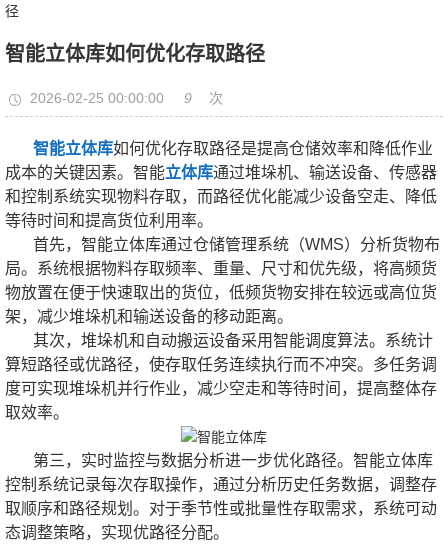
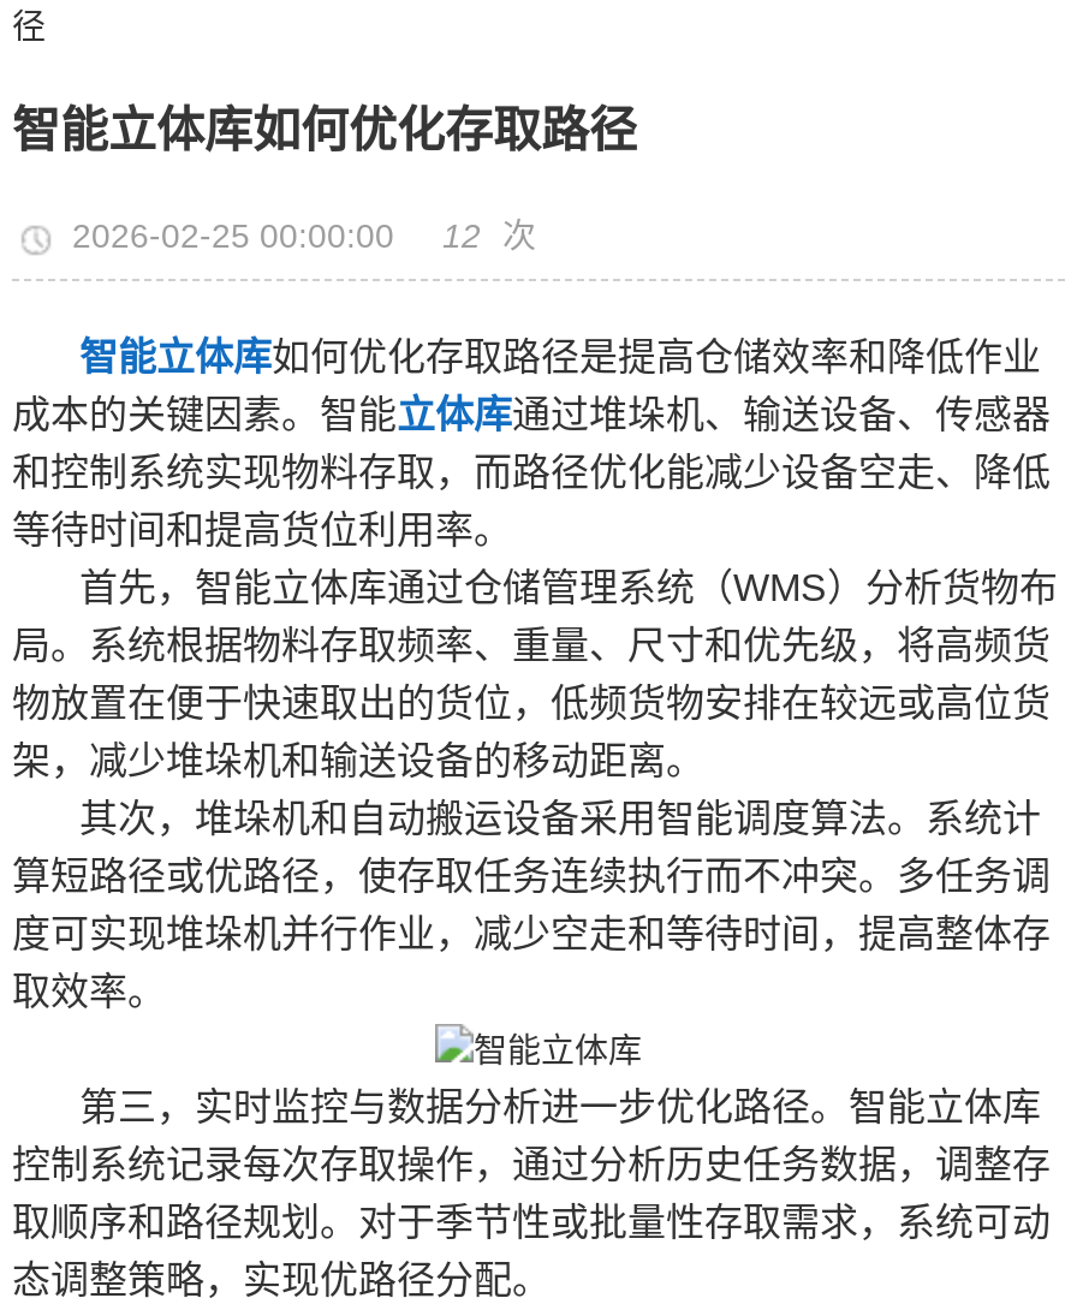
- 9
- 次
+ 12 次
